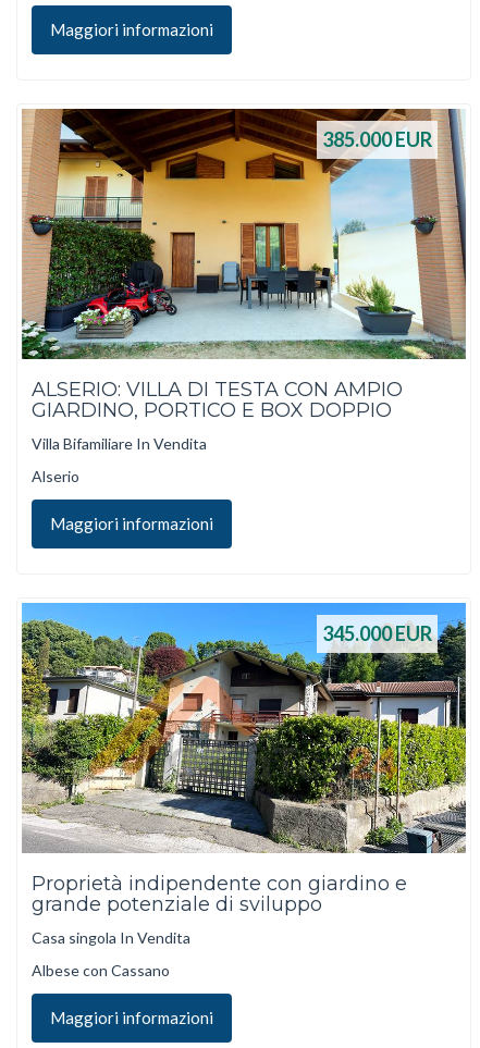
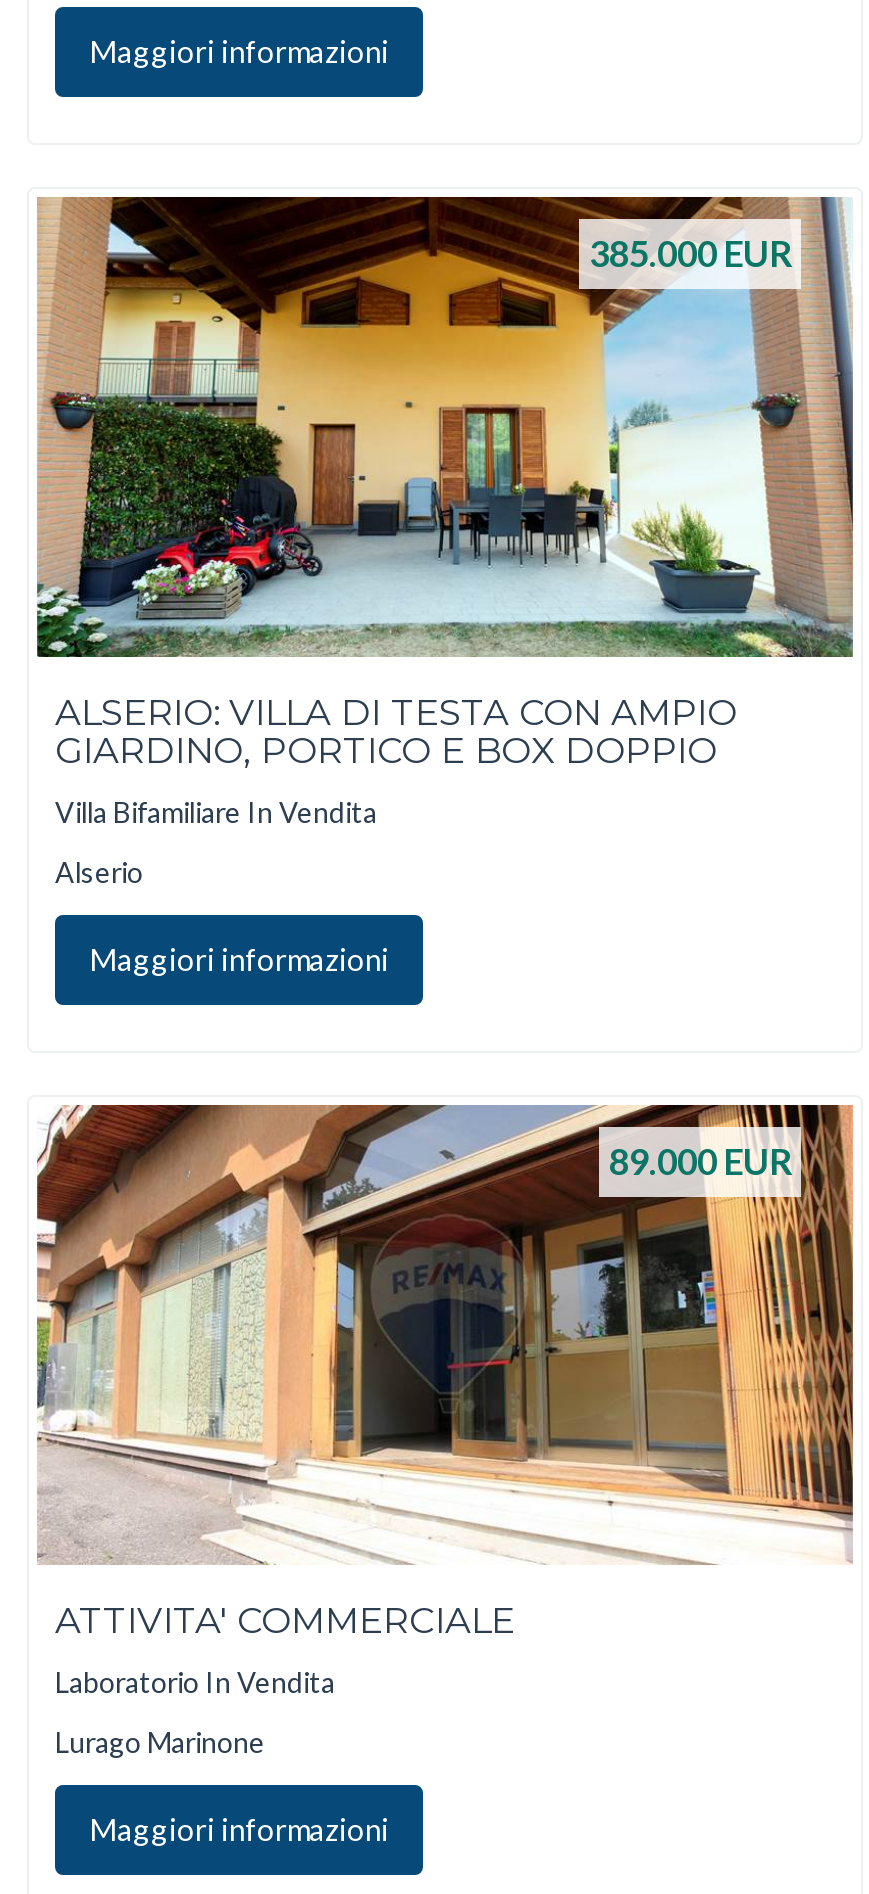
- [image]
- 345.000 EUR
+ [image]
+ 89.000 EUR

- Proprietà indipendente con giardino e
- grande potenziale di sviluppo
+ ATTIVITA' COMMERCIALE

- Casa singola In Vendita
+ Laboratorio In Vendita

- Albese con Cassano
+ Lurago Marinone
